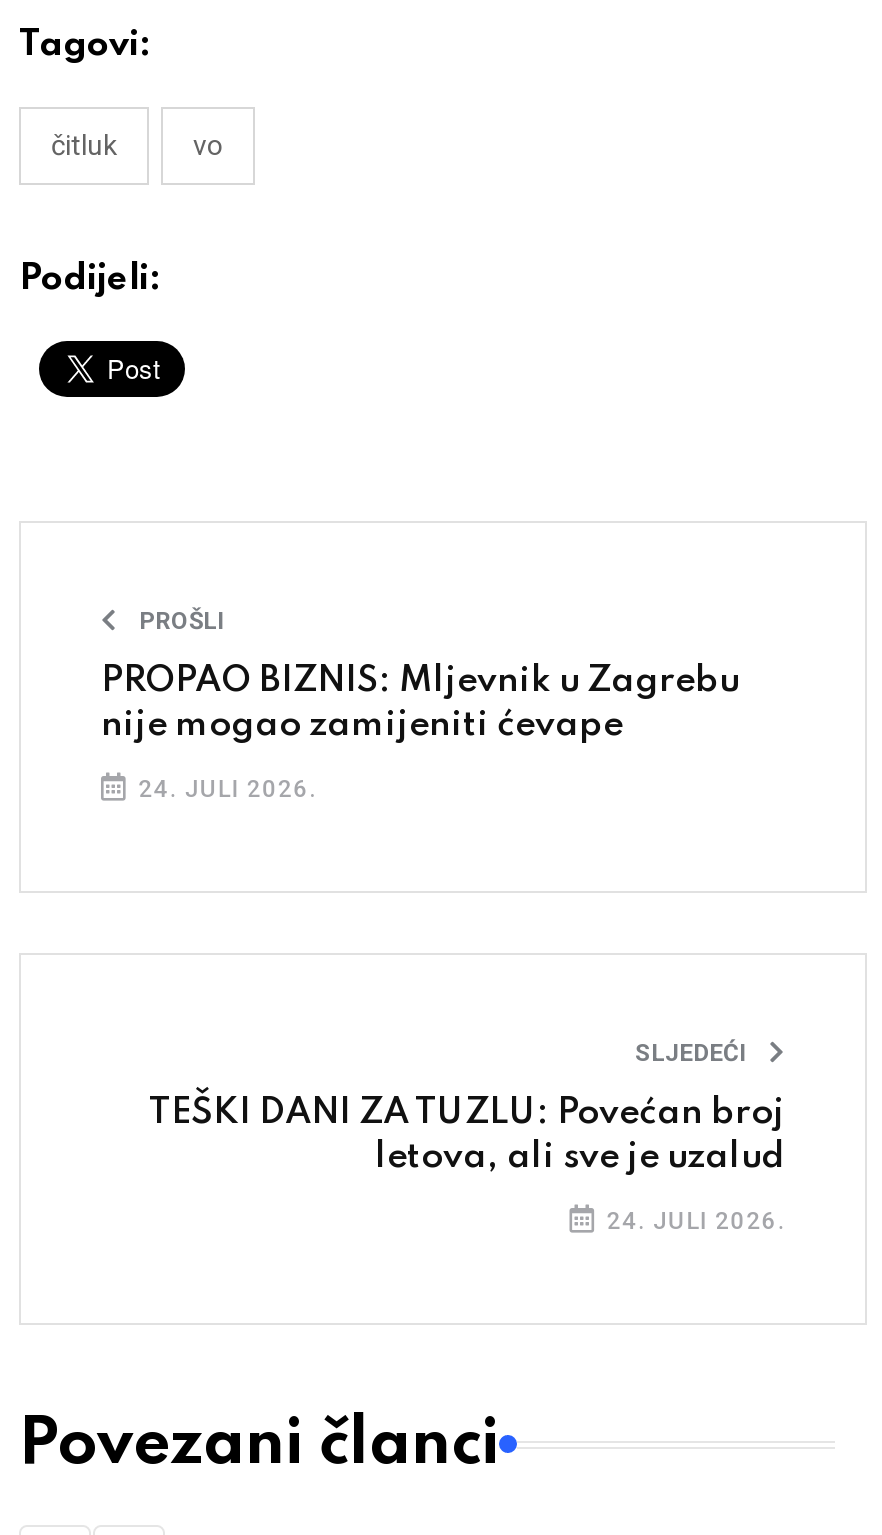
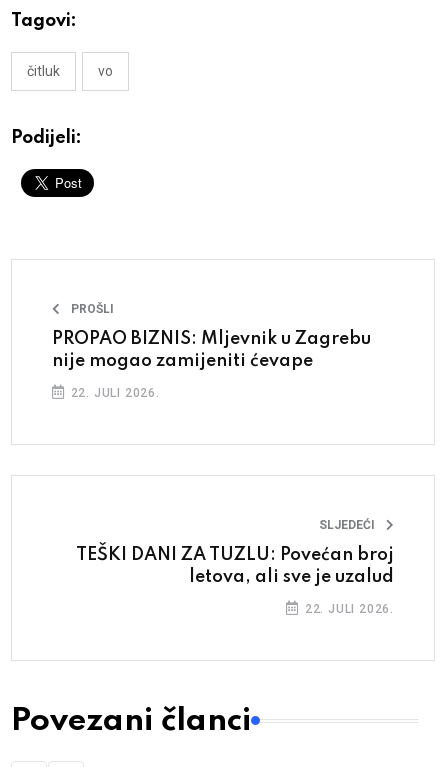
- 24. JULI 2026.
+ 22. JULI 2026.

- 24. JULI 2026.
+ 22. JULI 2026.
